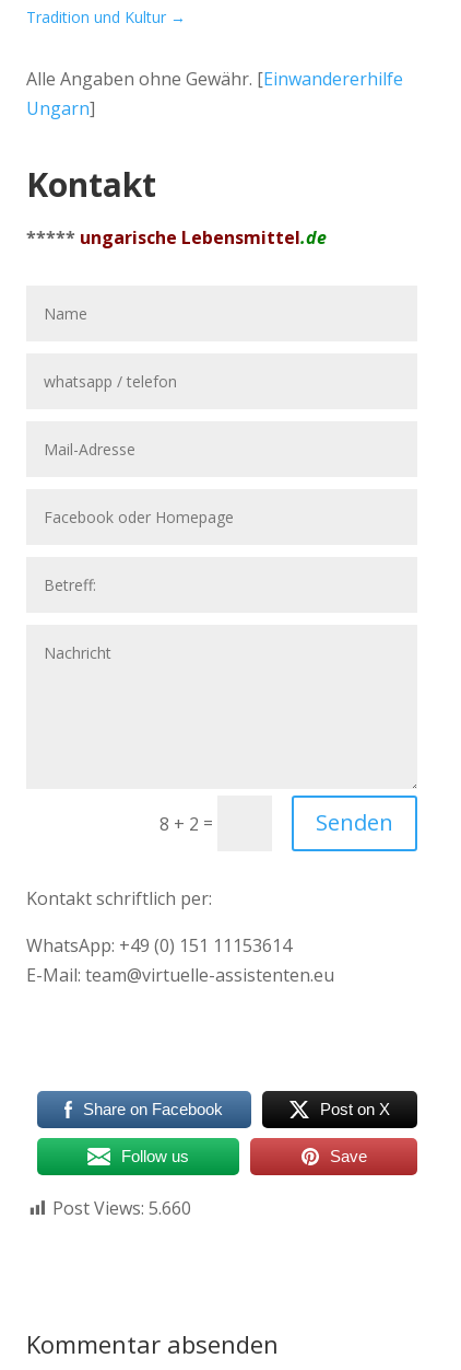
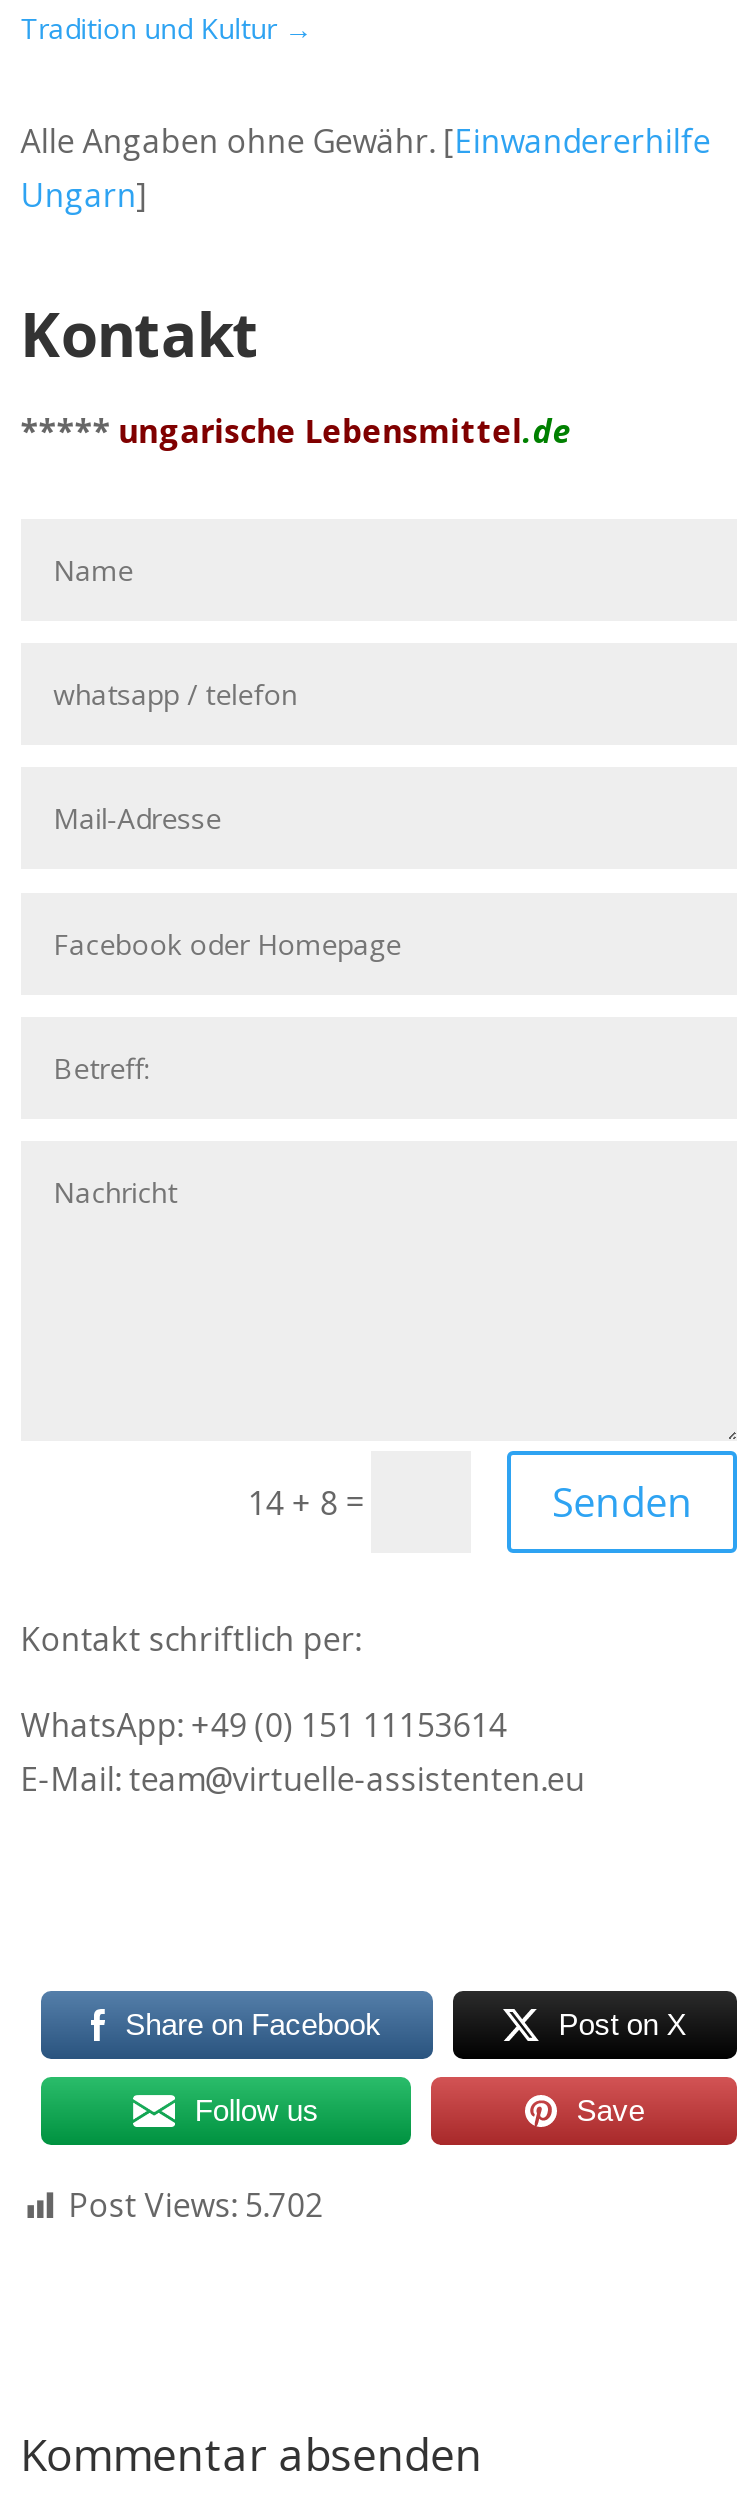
- 8 + 2 =
+ 14 + 8 =

- Post Views: 5.660
+ Post Views: 5.702
